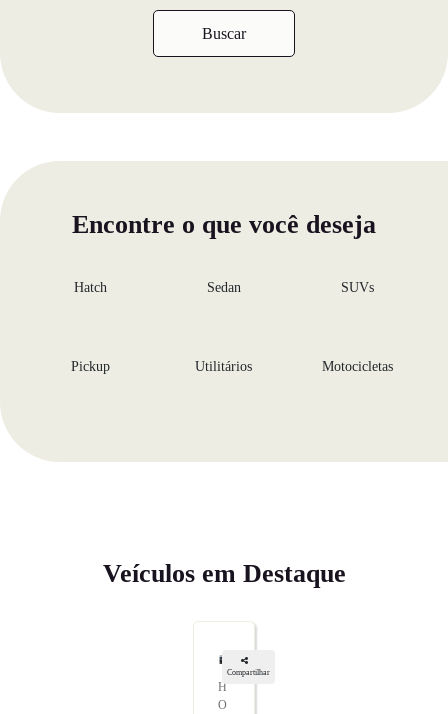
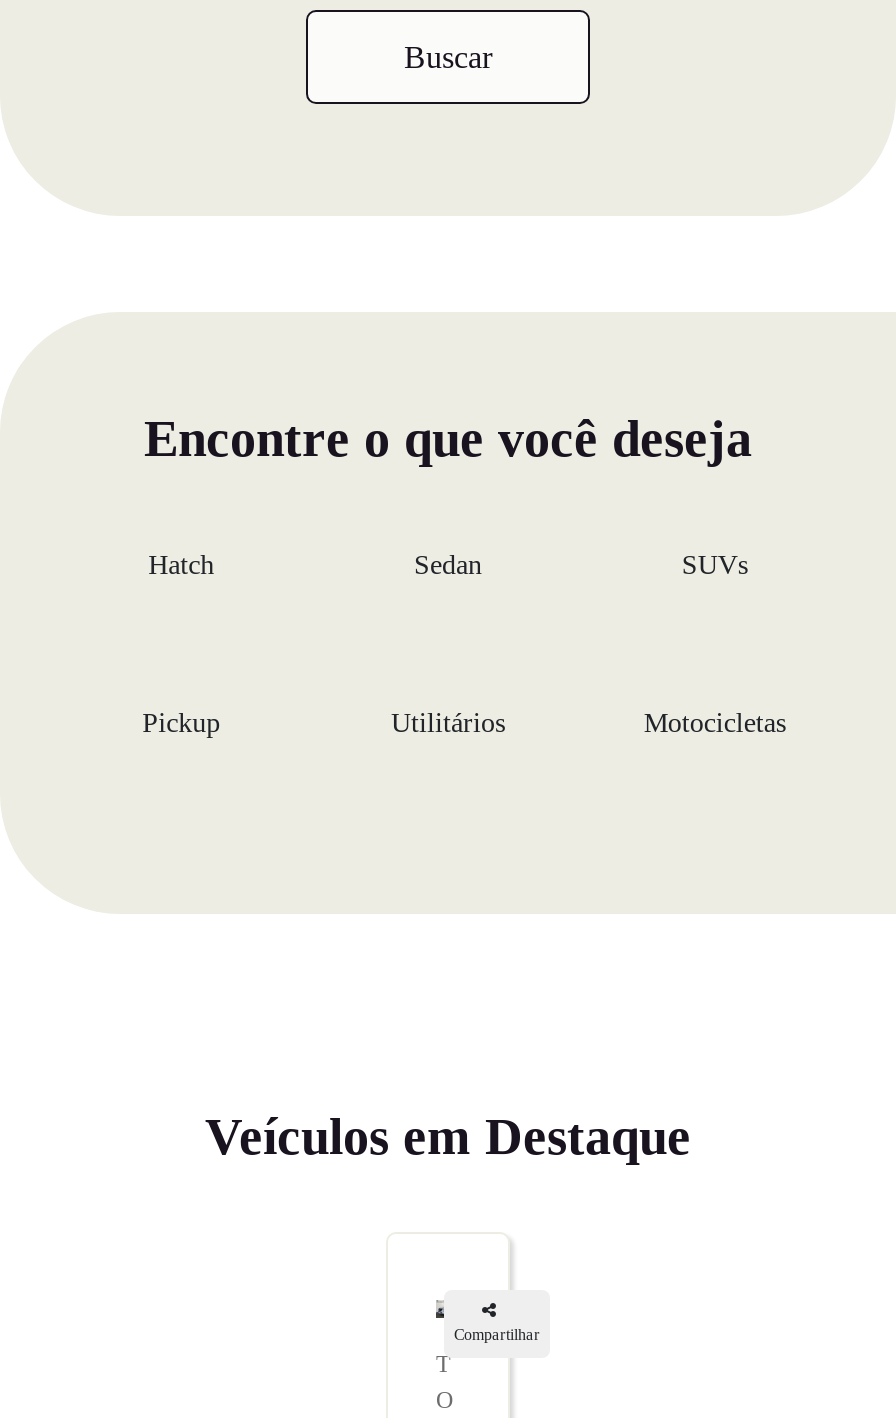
- H
+ T
